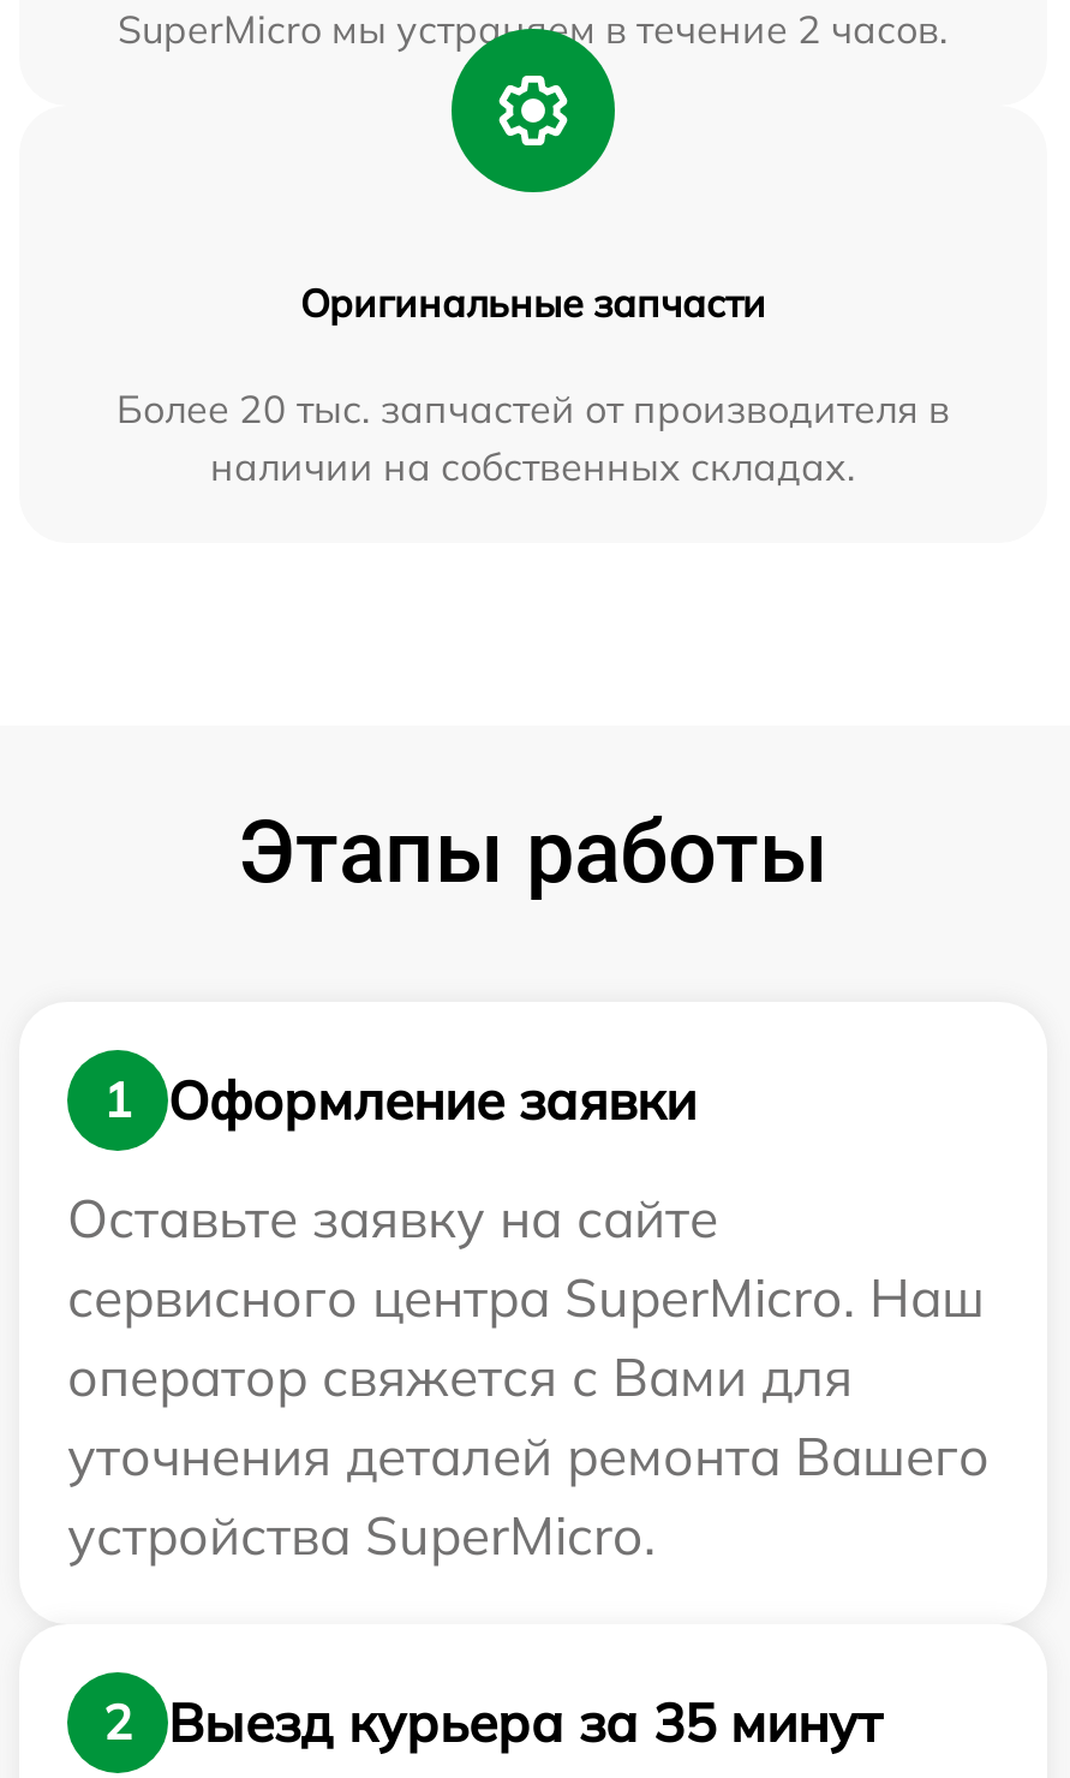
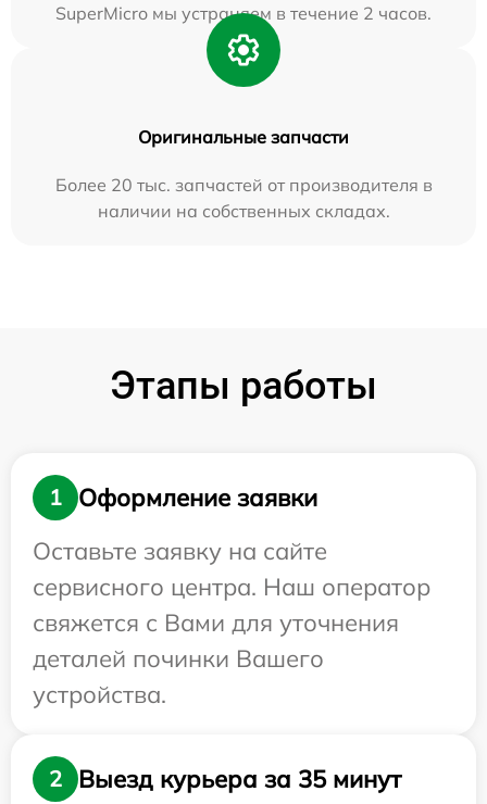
- сервисного центра SuperMicro. Наш
- оператор свяжется с Вами для
- уточнения деталей ремонта Вашего
- устройства SuperMicro.
+ сервисного центра. Наш оператор
+ свяжется с Вами для уточнения
+ деталей починки Вашего
+ устройства.
